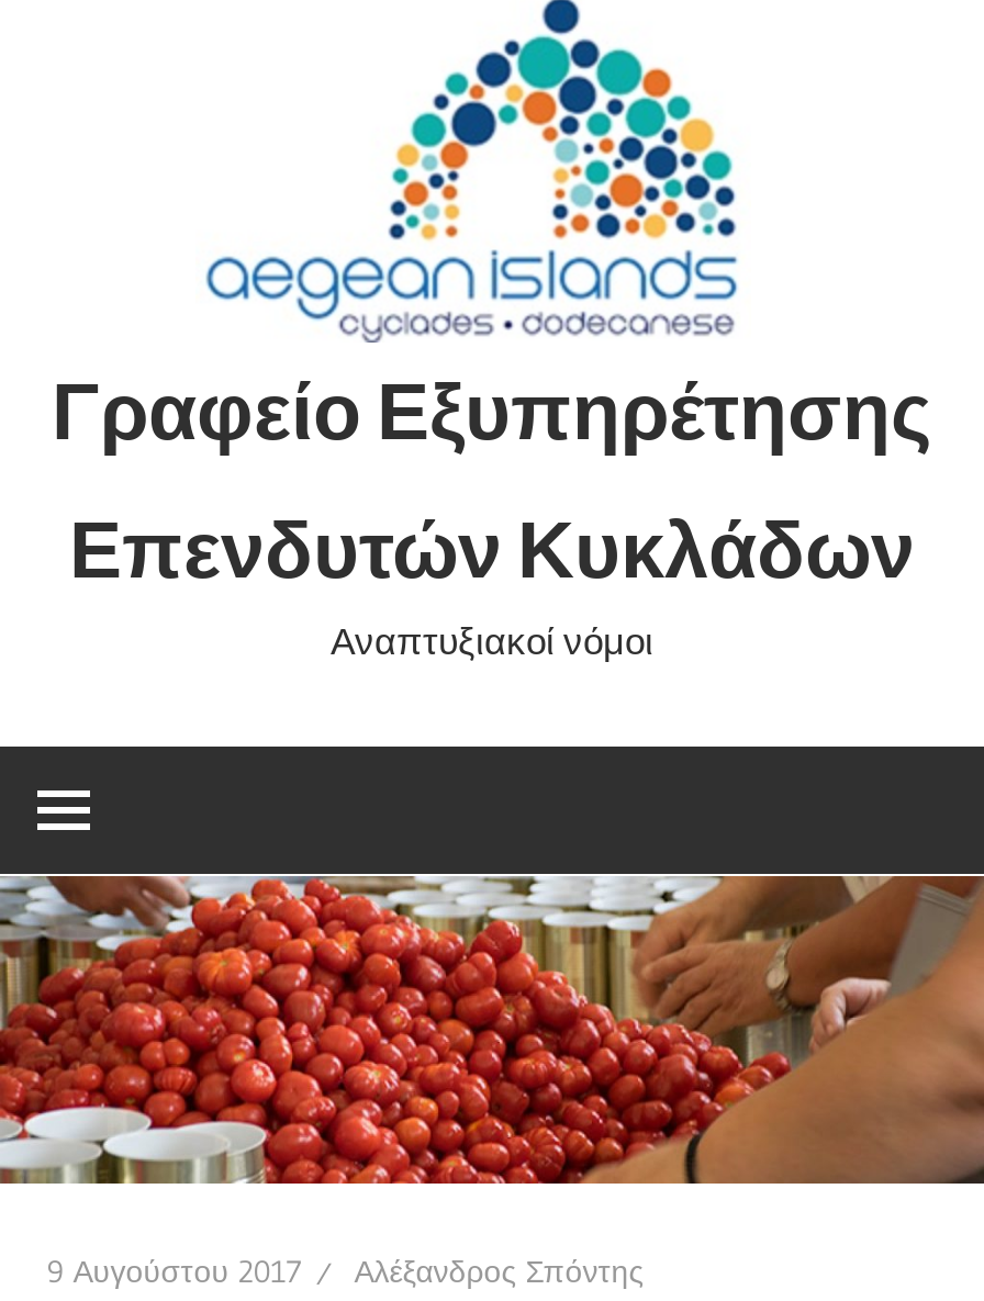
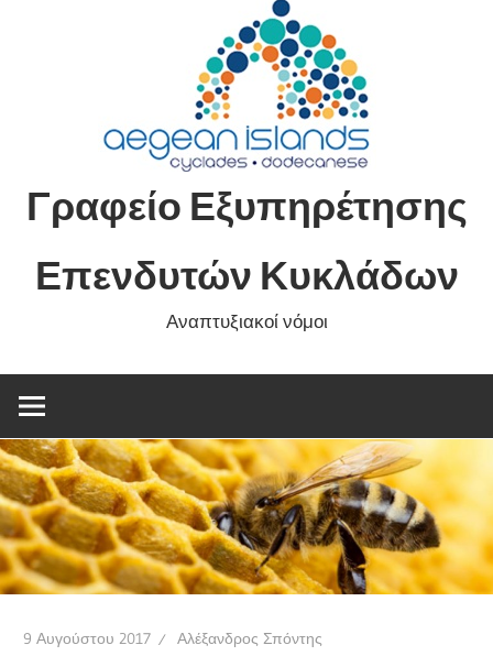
- [image]
+ [image]
